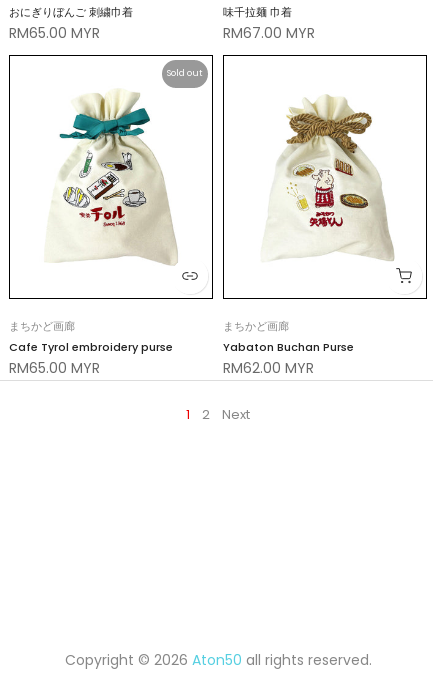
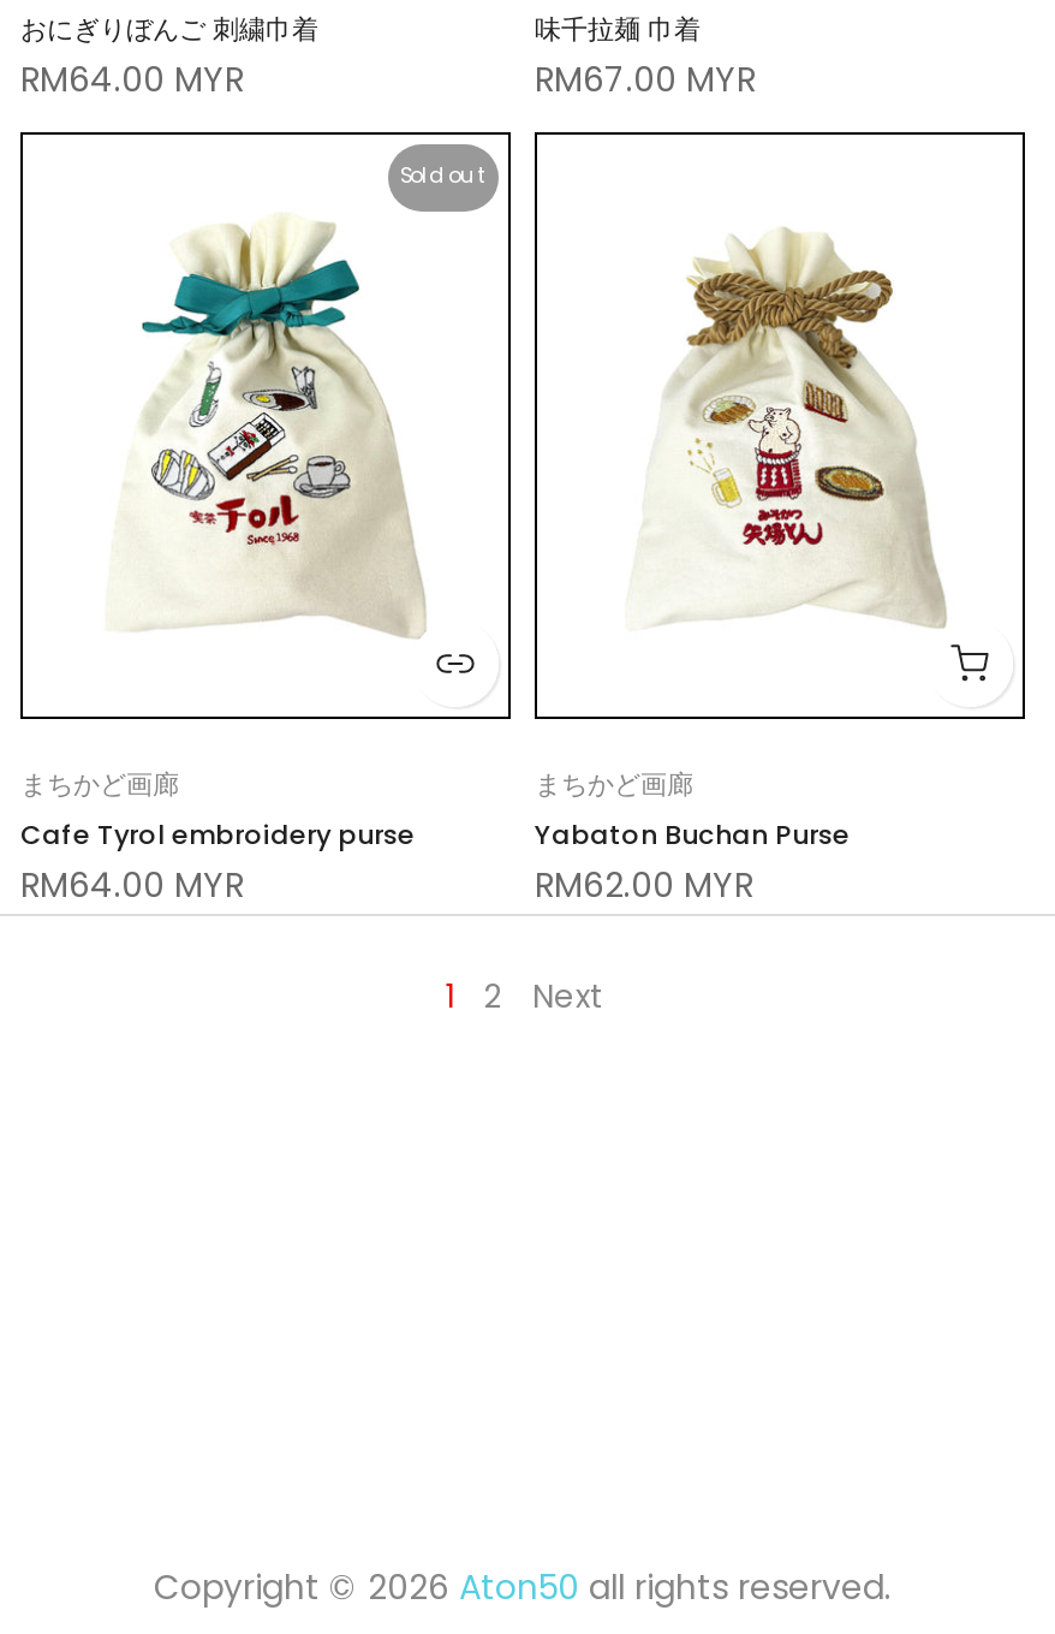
- RM65.00 MYR
+ RM64.00 MYR

- RM65.00 MYR
+ RM64.00 MYR
